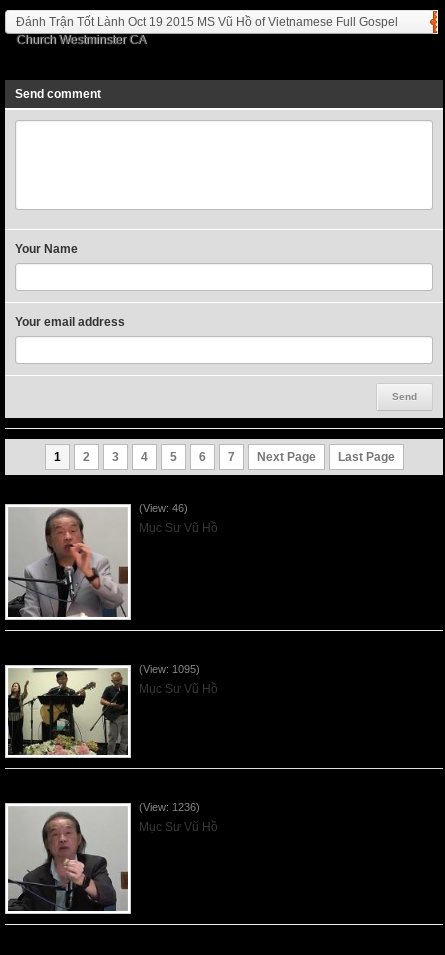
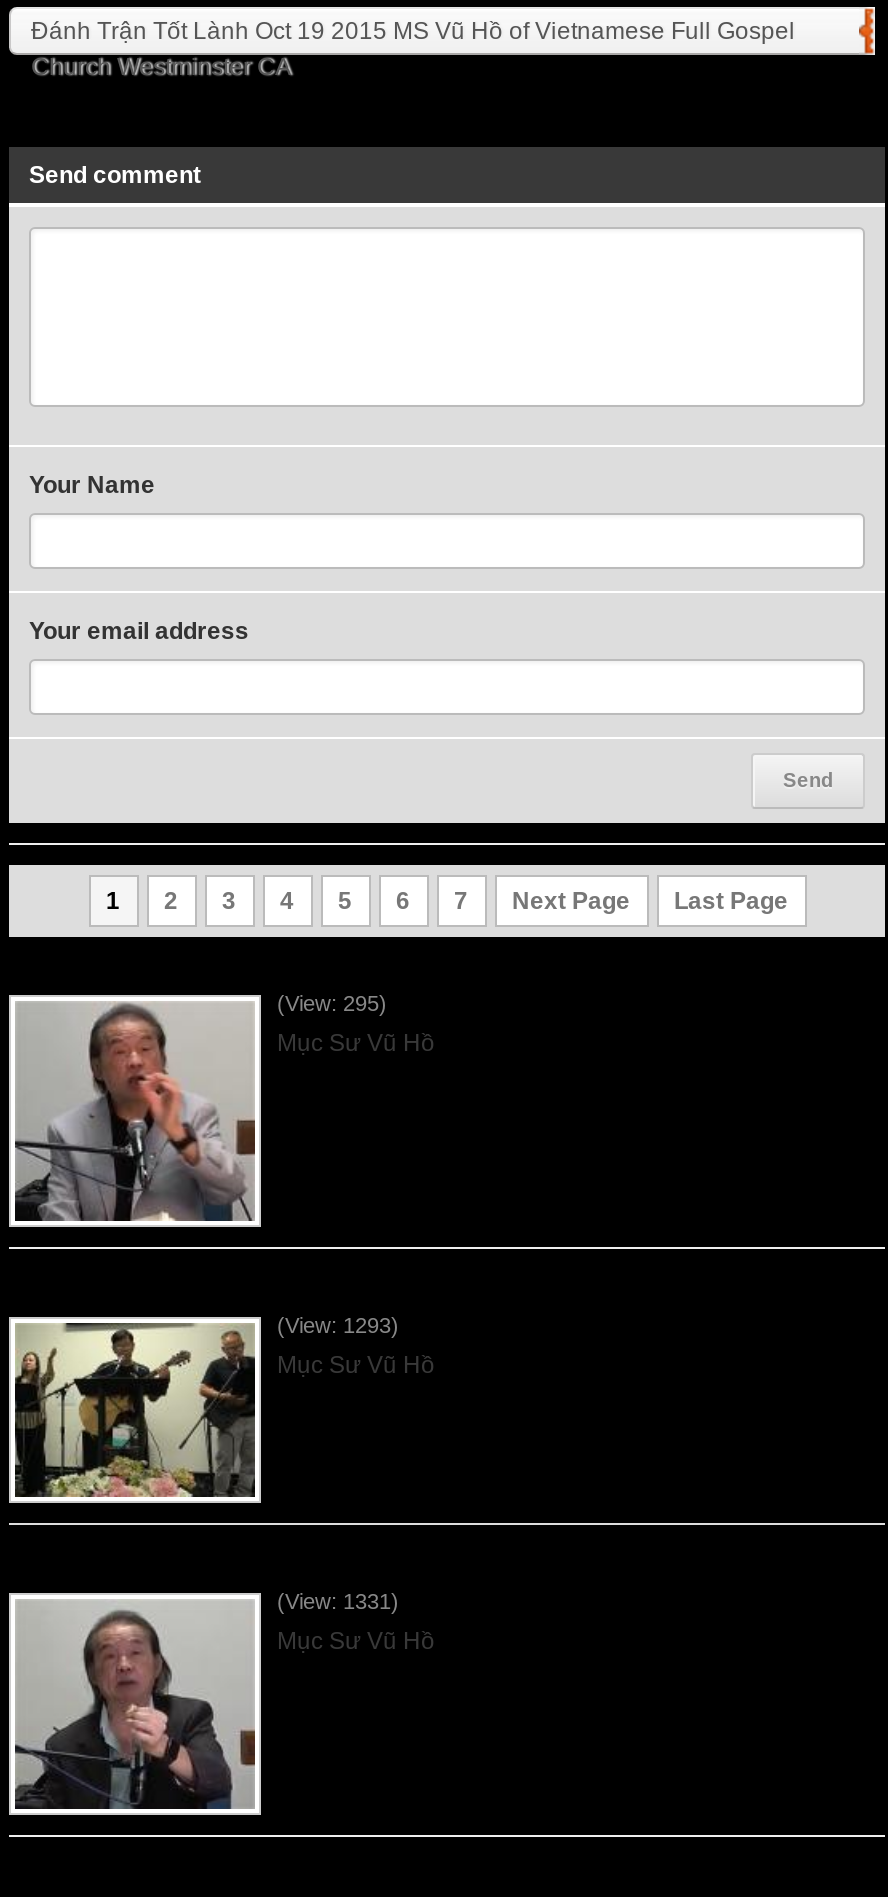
- (View: 46)
+ (View: 295)

- (View: 1095)
+ (View: 1293)

- (View: 1236)
+ (View: 1331)
